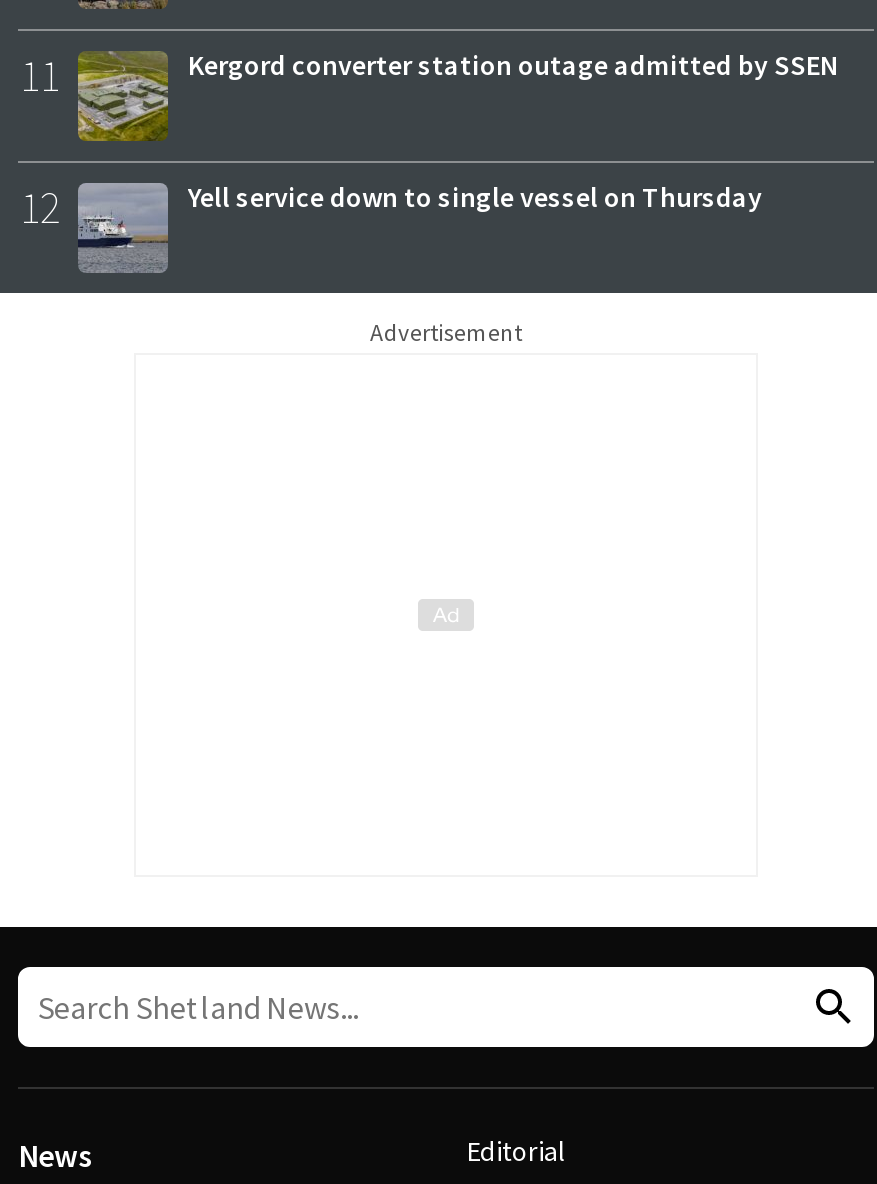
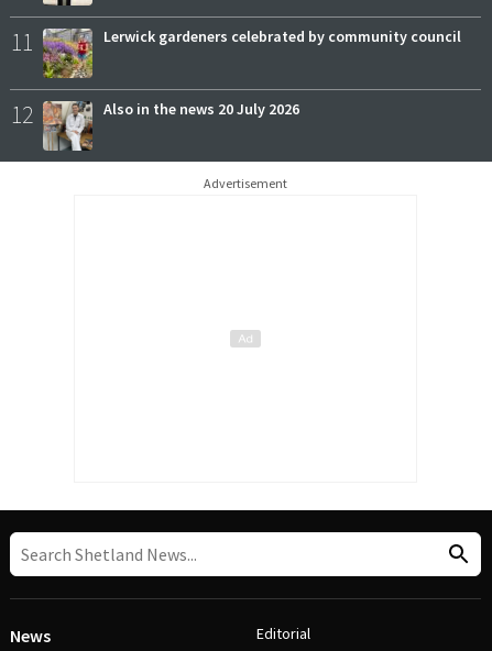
- [image]
- Kergord converter station outage admitted by SSEN
+ [image]
+ Lerwick gardeners celebrated by community council

- [image]
- Yell service down to single vessel on Thursday
+ [image]
+ Also in the news 20 July 2026
